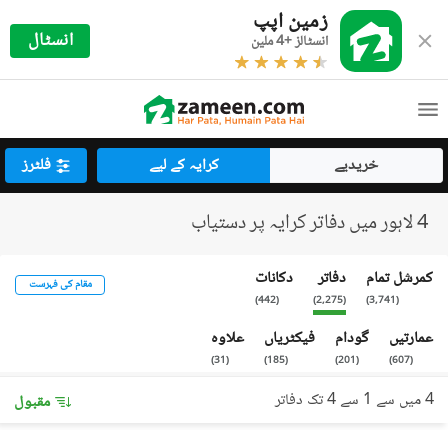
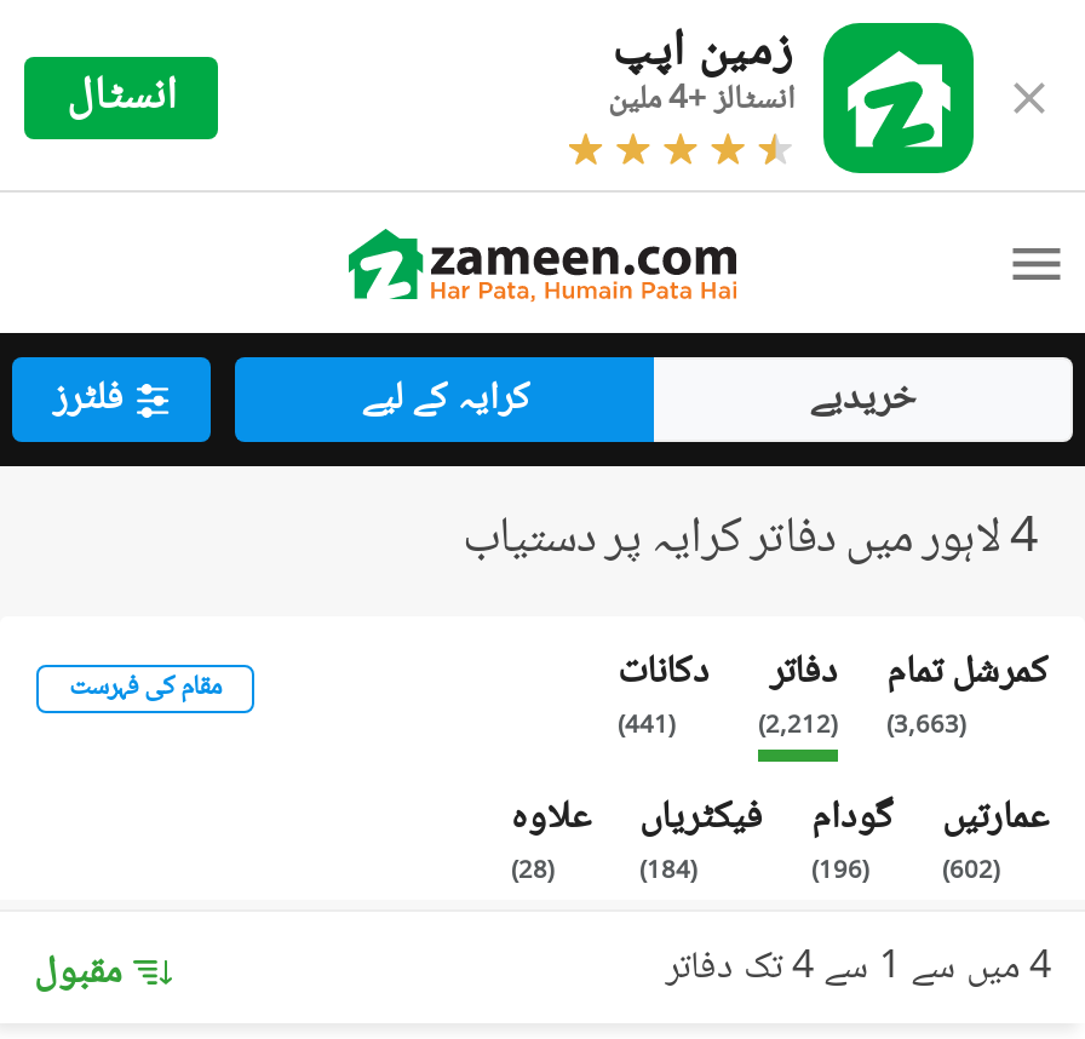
- 442
+ 441

- 2,275
+ 2,212

- 3,741
+ 3,663

- 31
+ 28

- 185
+ 184

- 201
+ 196

- 607
+ 602
